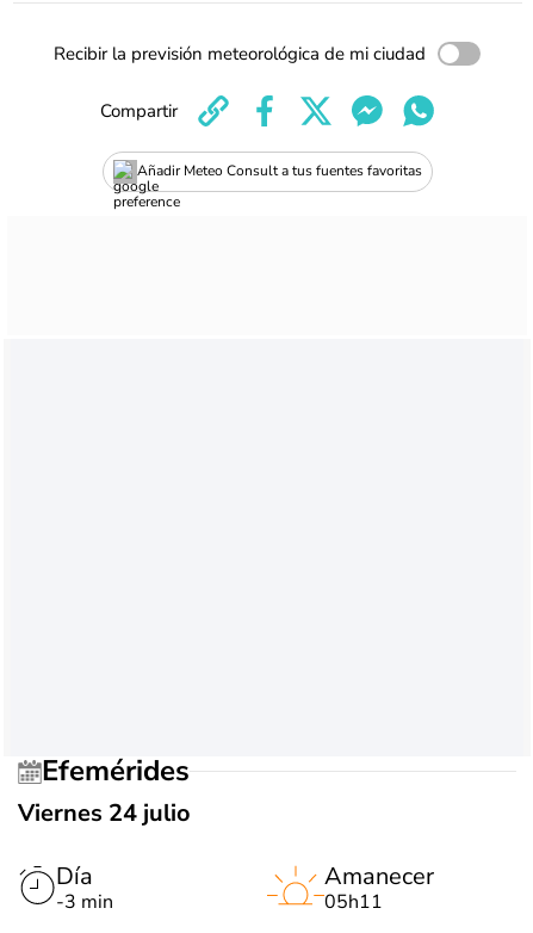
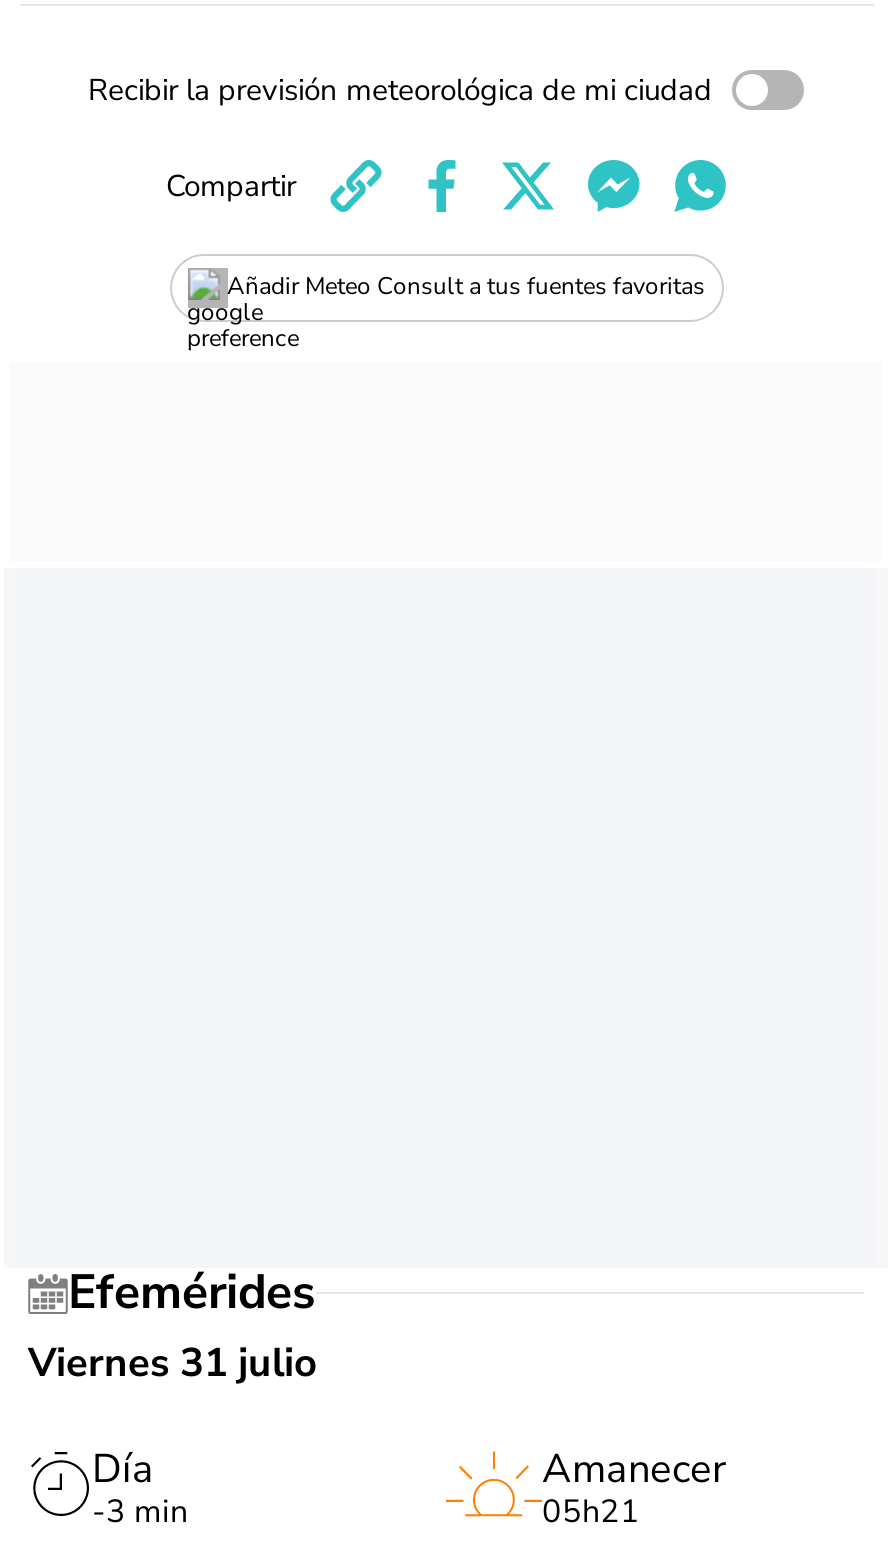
- Viernes 24 julio
+ Viernes 31 julio

- 05h11
+ 05h21
